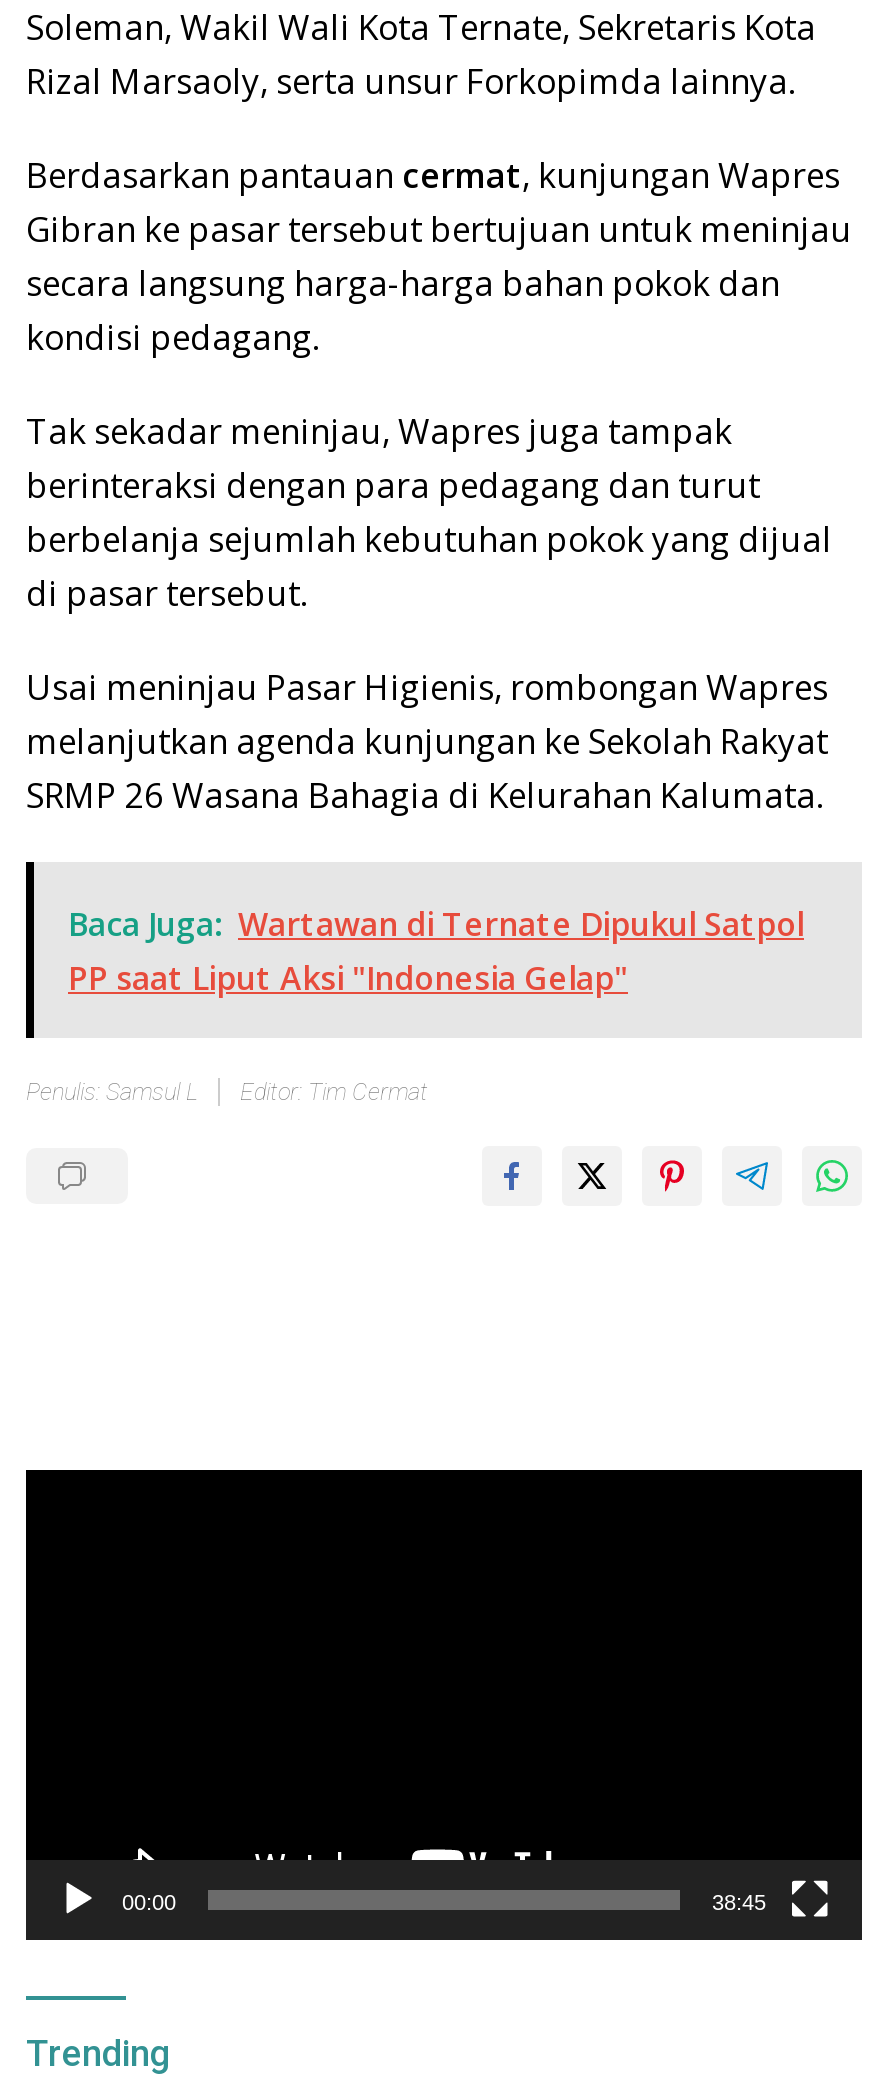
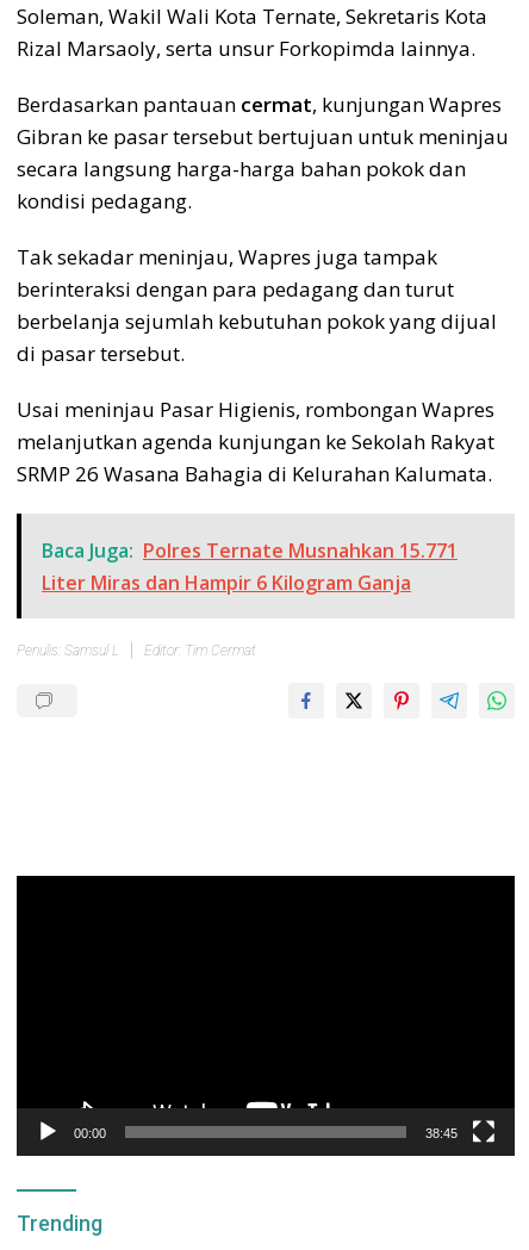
- Baca Juga: Wartawan di Ternate Dipukul Satpol
- PP saat Liput Aksi "Indonesia Gelap"
+ Baca Juga: Polres Ternate Musnahkan 15.771
+ Liter Miras dan Hampir 6 Kilogram Ganja
